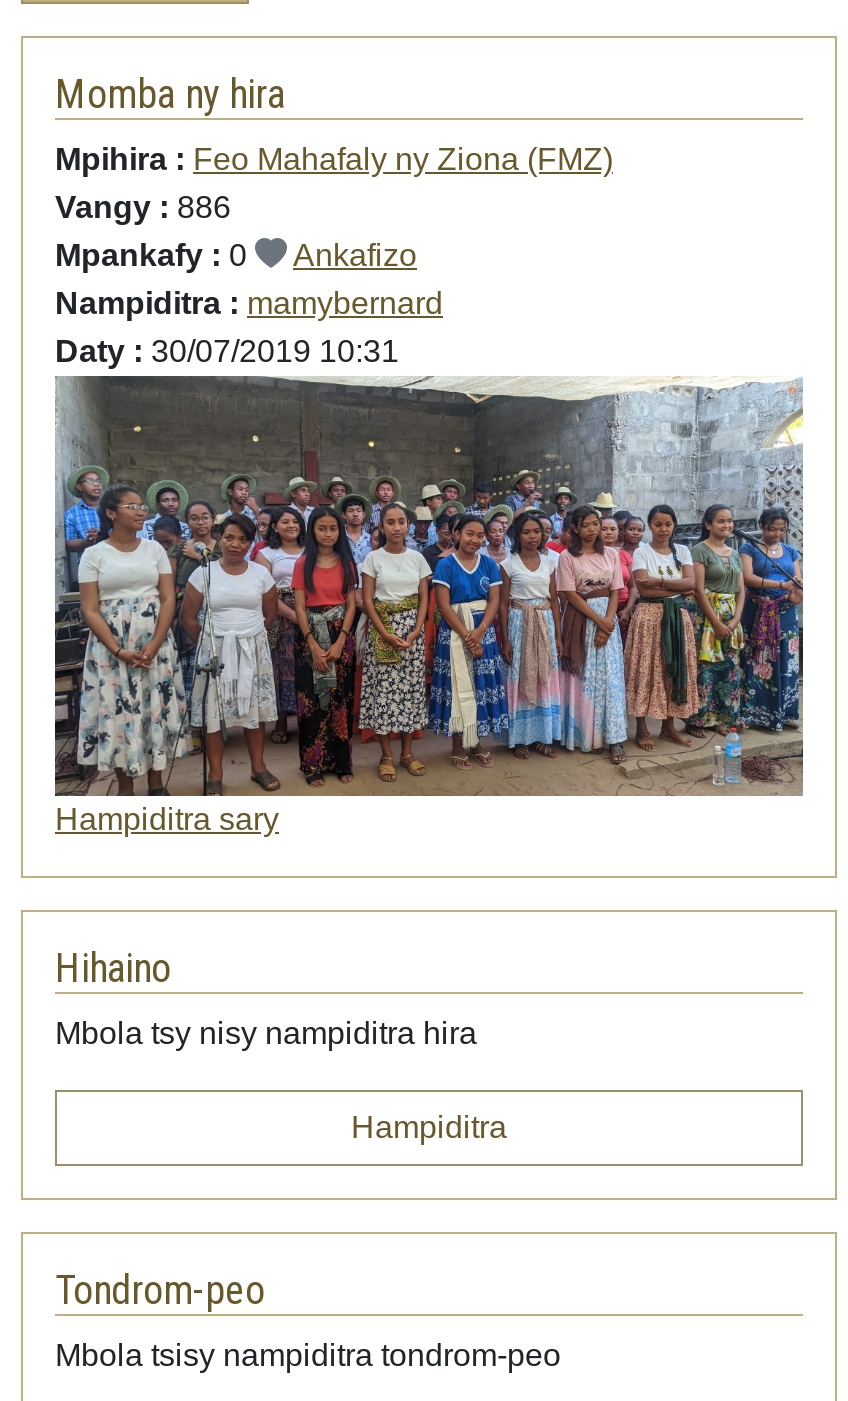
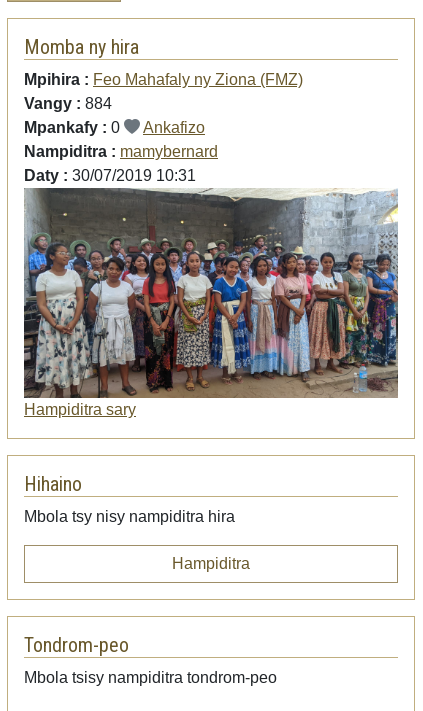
- Vangy : 886
+ Vangy : 884
